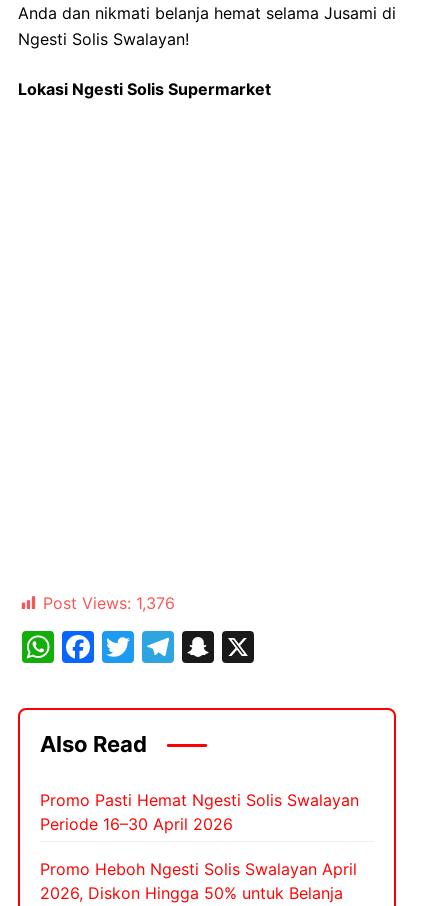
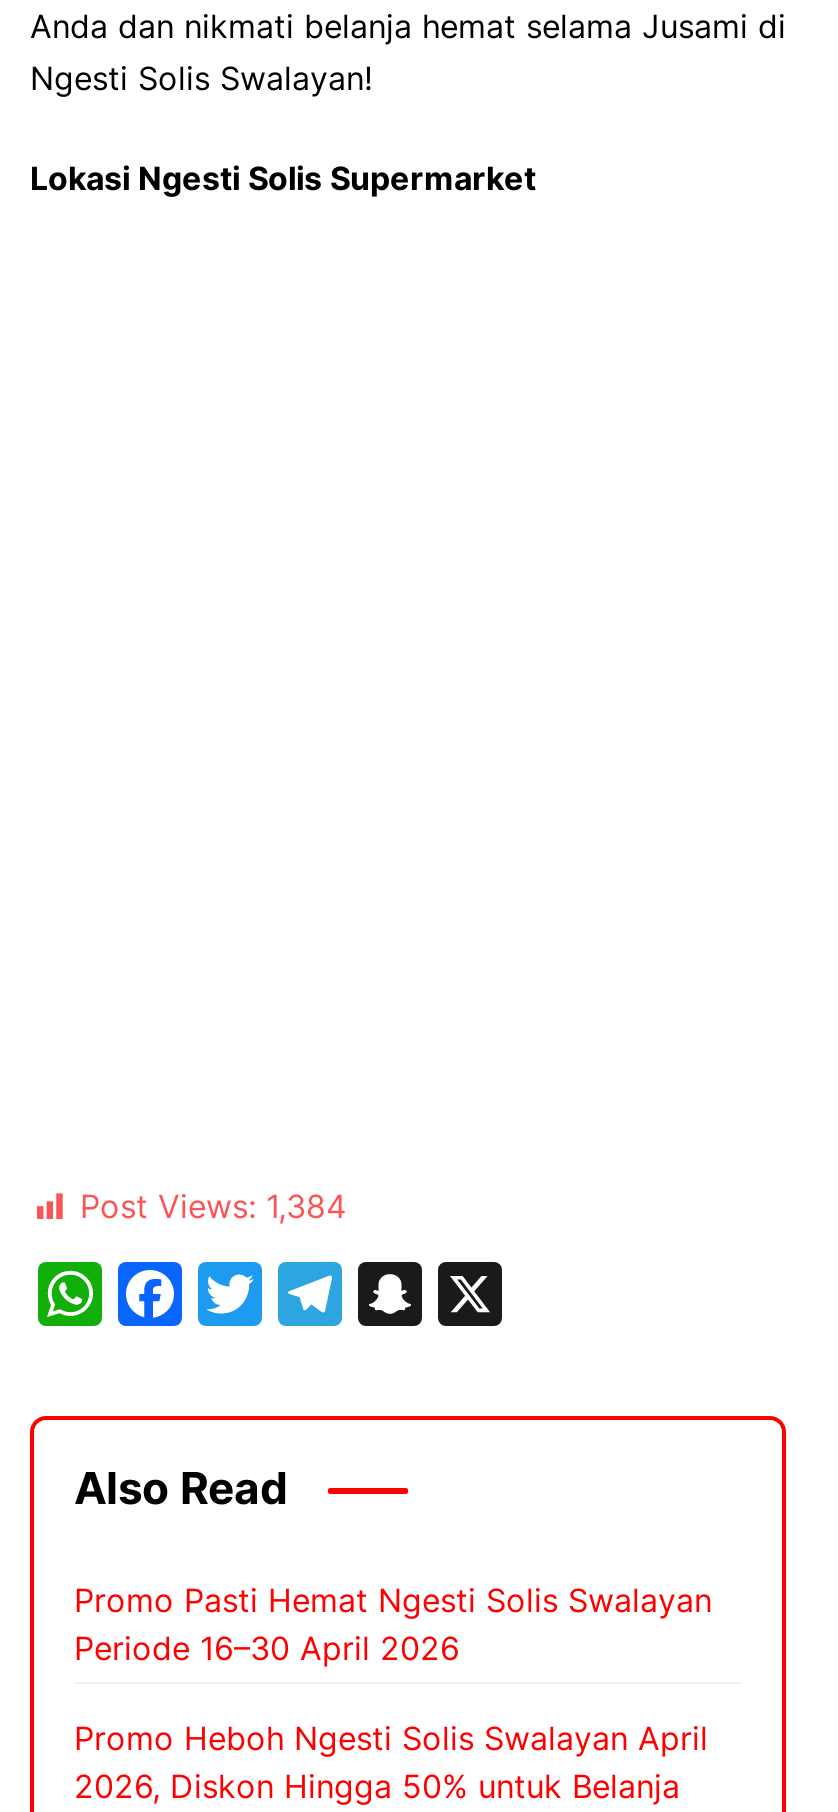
- Post Views: 1,376
+ Post Views: 1,384
